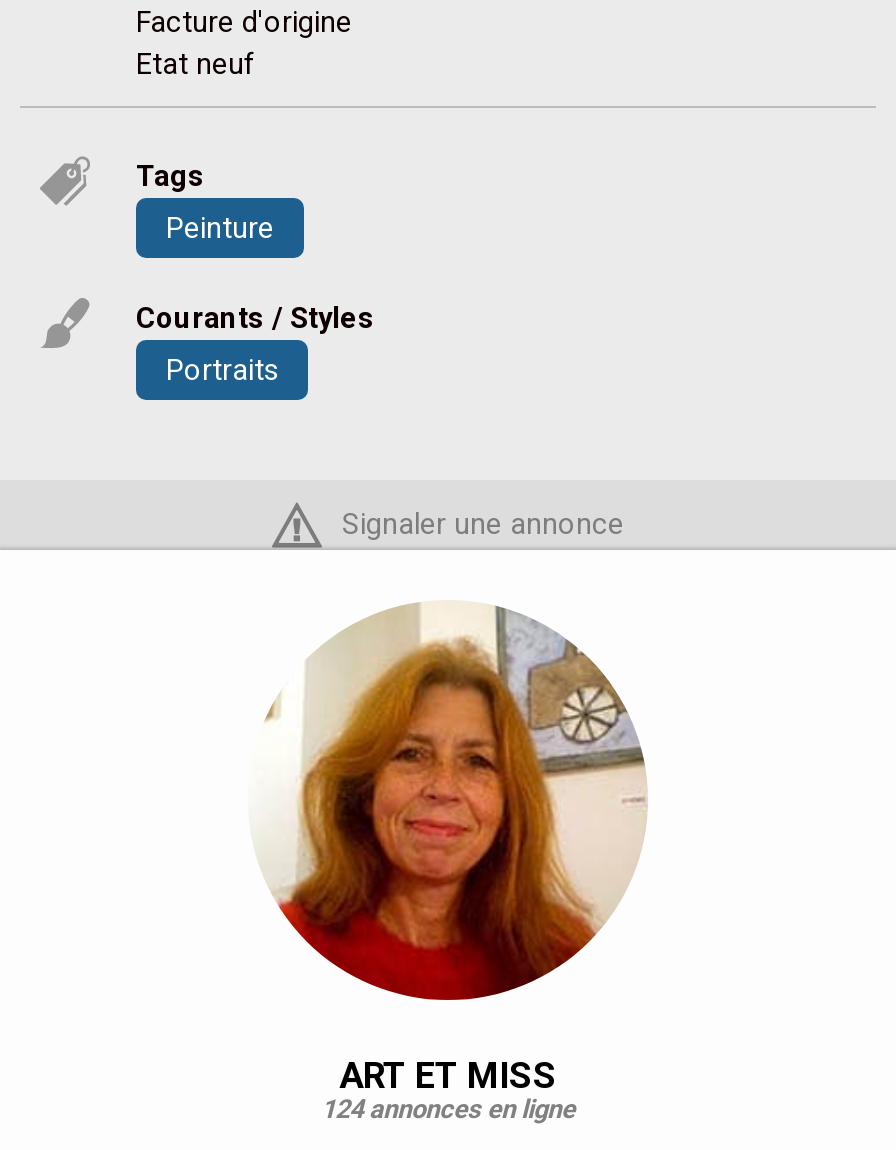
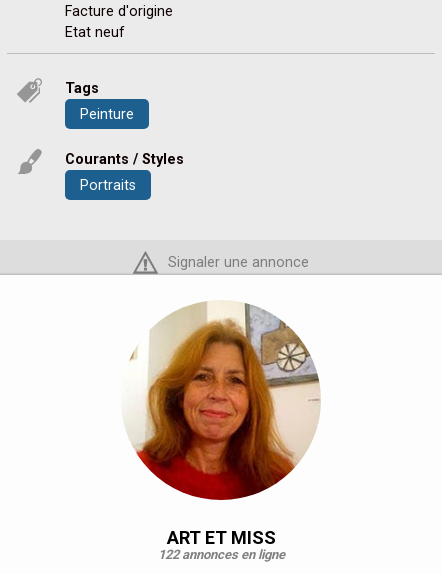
- 124 annonces en ligne
+ 122 annonces en ligne
